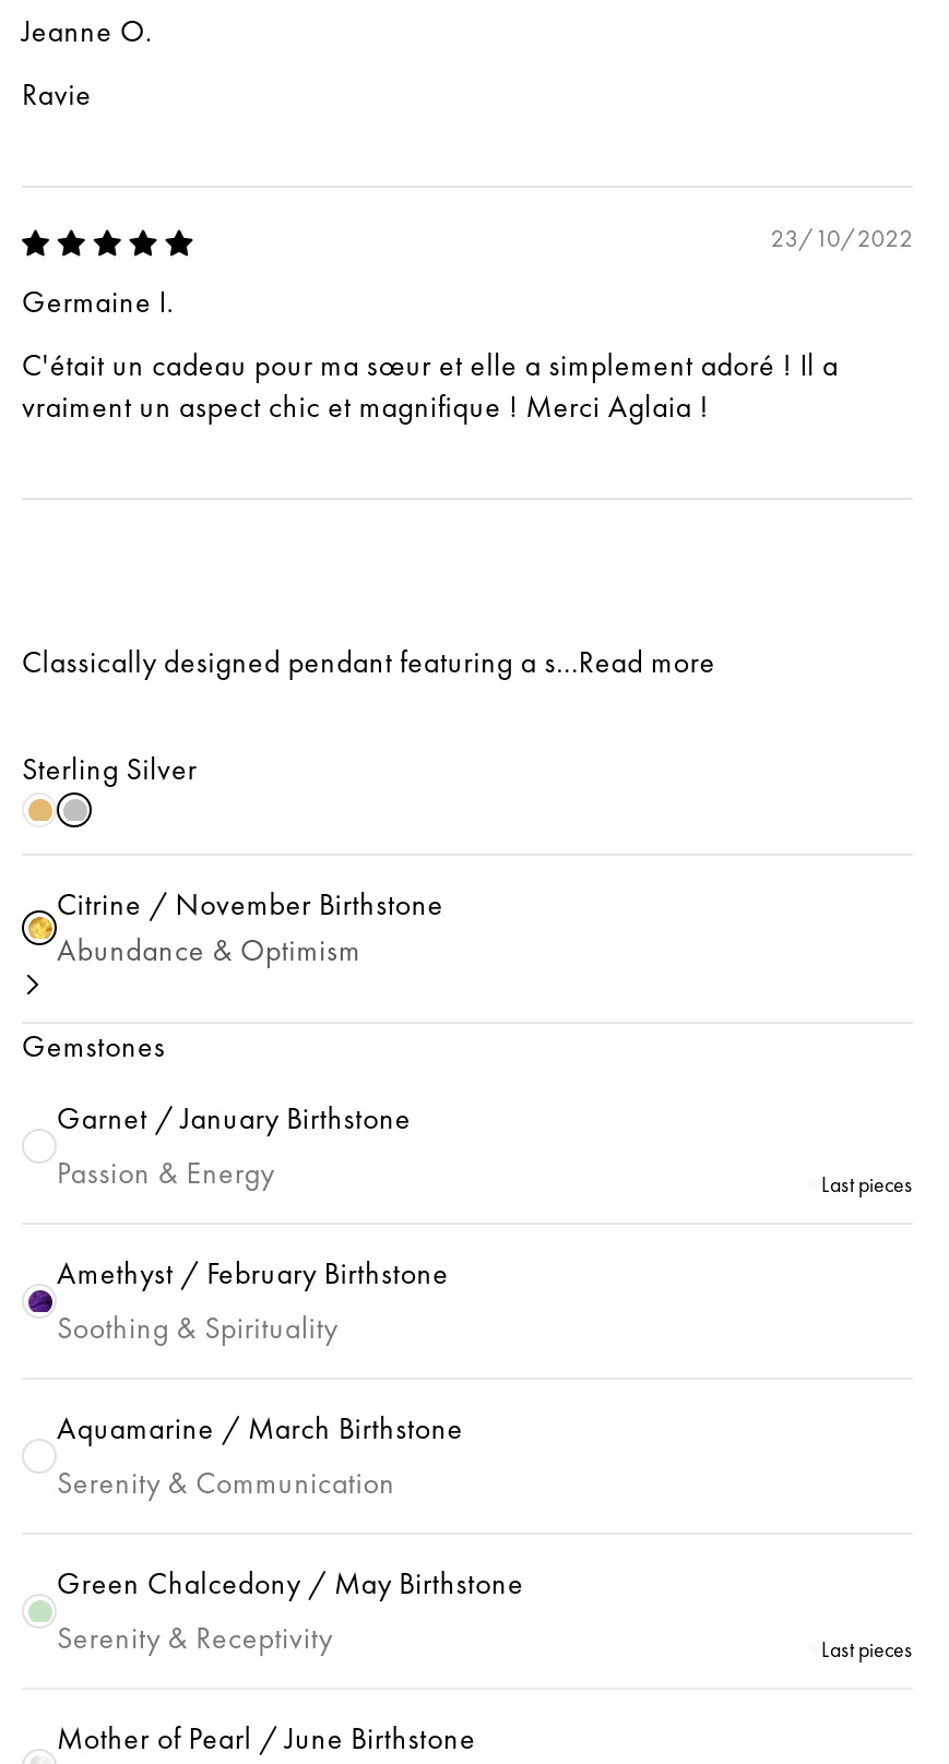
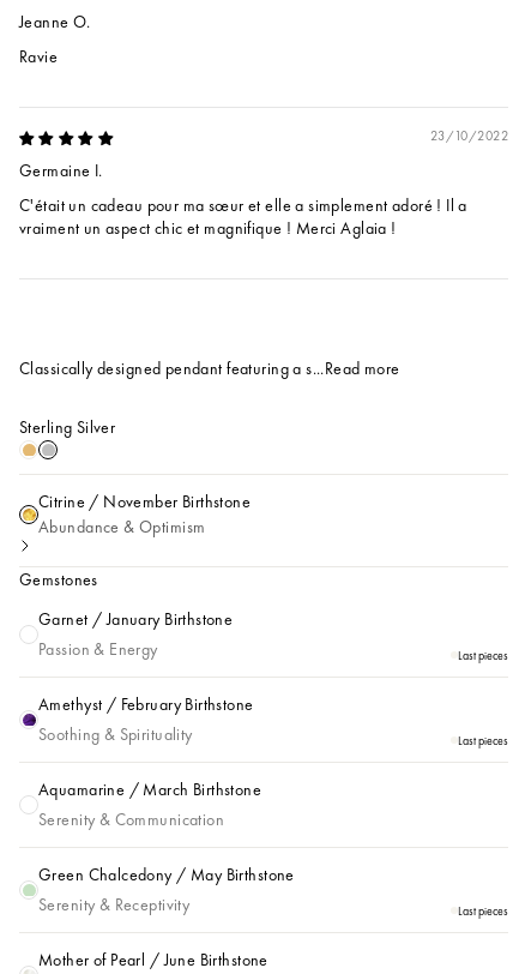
+ Last pieces
